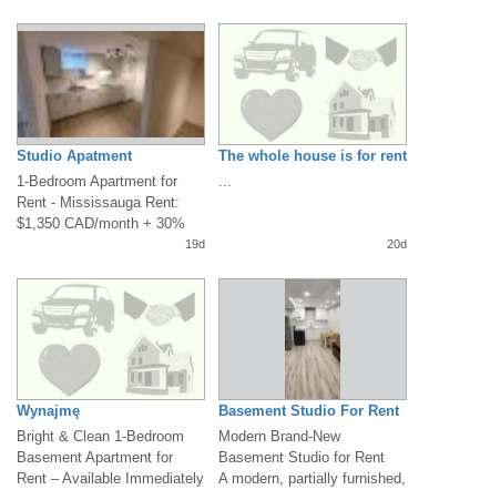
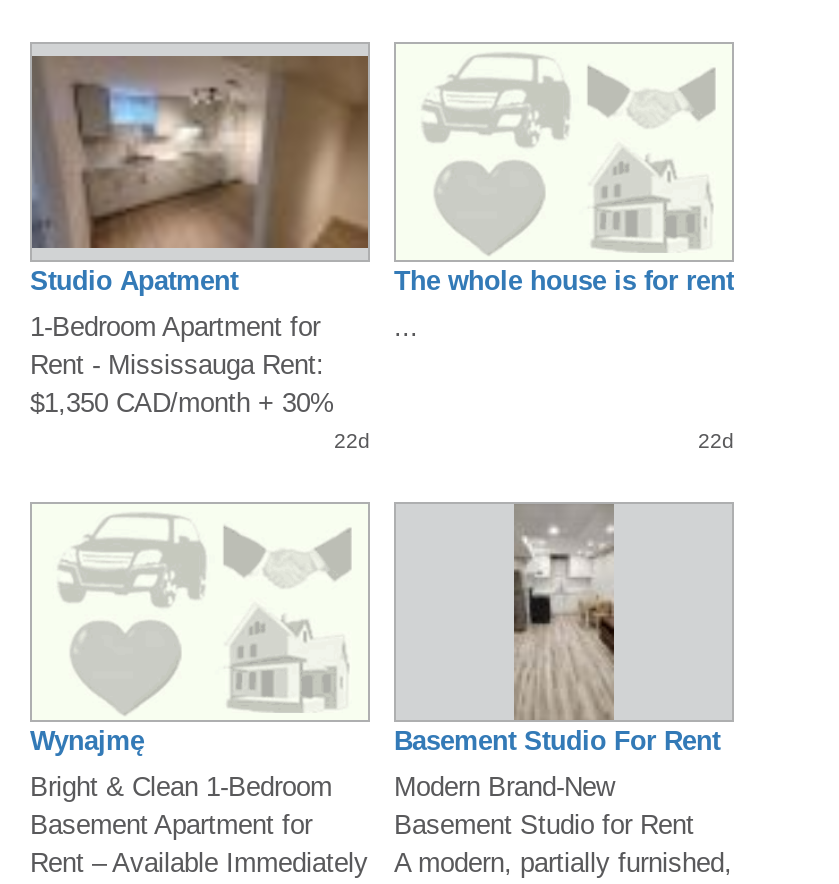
- 19d
+ 22d

- 20d
+ 22d
